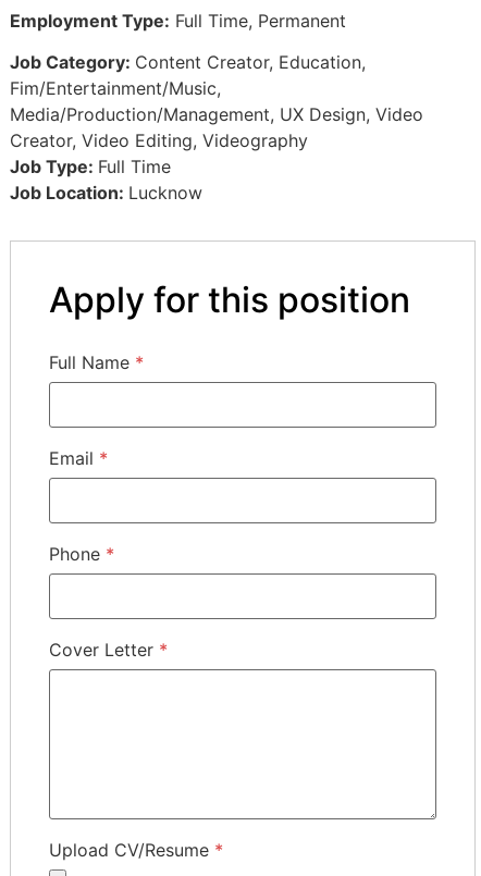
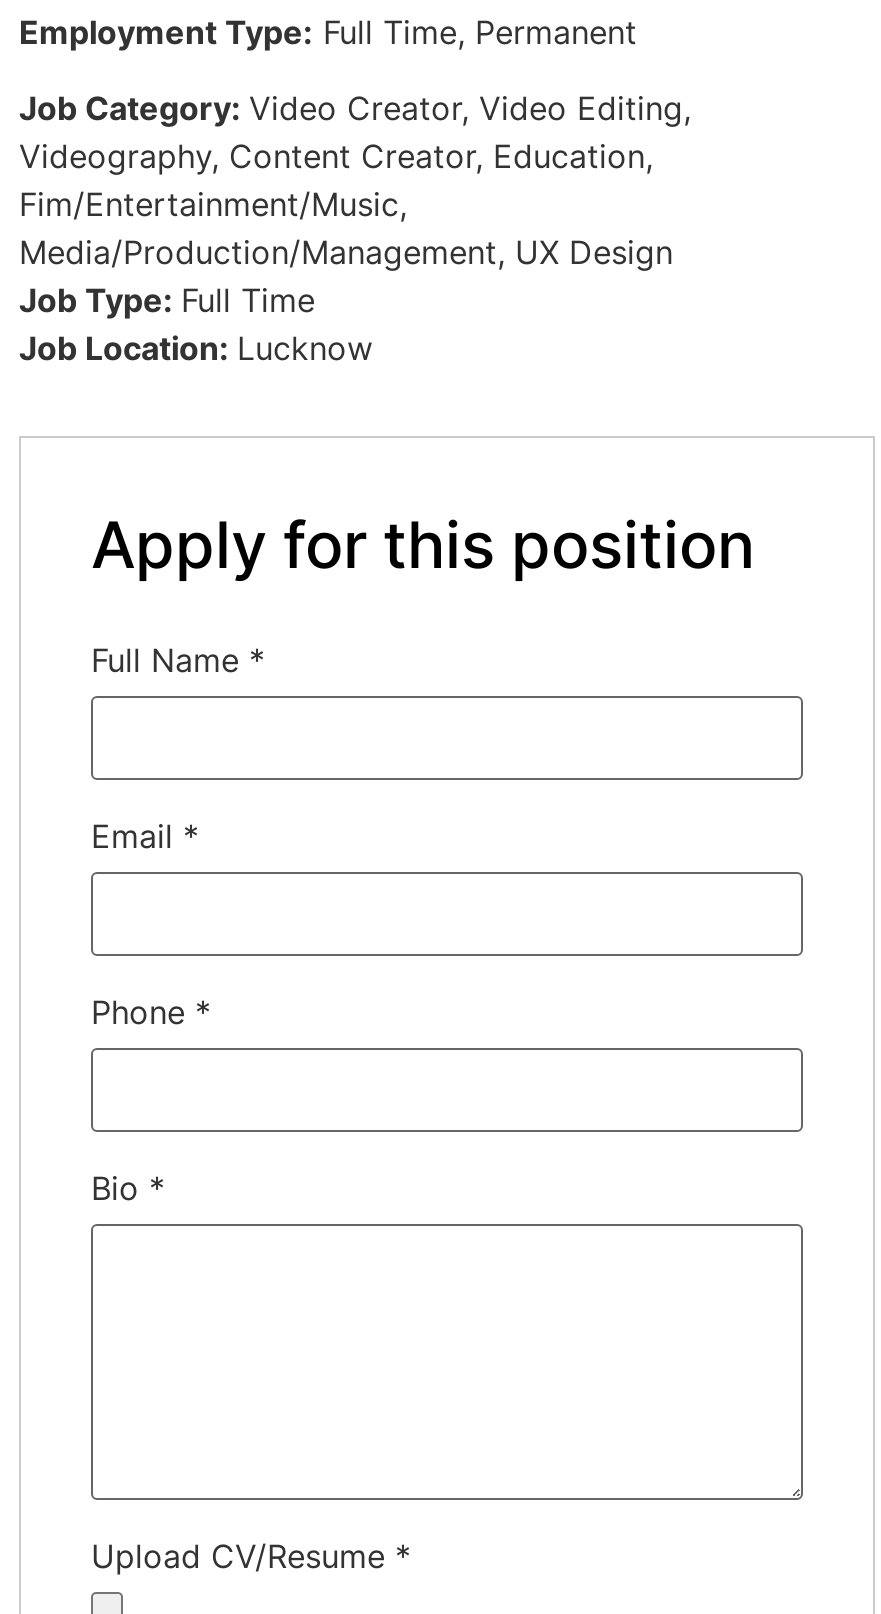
- Job Category: Content Creator Education
+ Job Category: Video Creator Video Editing
+ Videography Content Creator Education

moved down: Fim/Entertainment/Music

- Media/Production/Management UX Design Video
- Creator Video Editing Videography
+ Media/Production/Management UX Design

- Cover Letter *
+ Bio *
